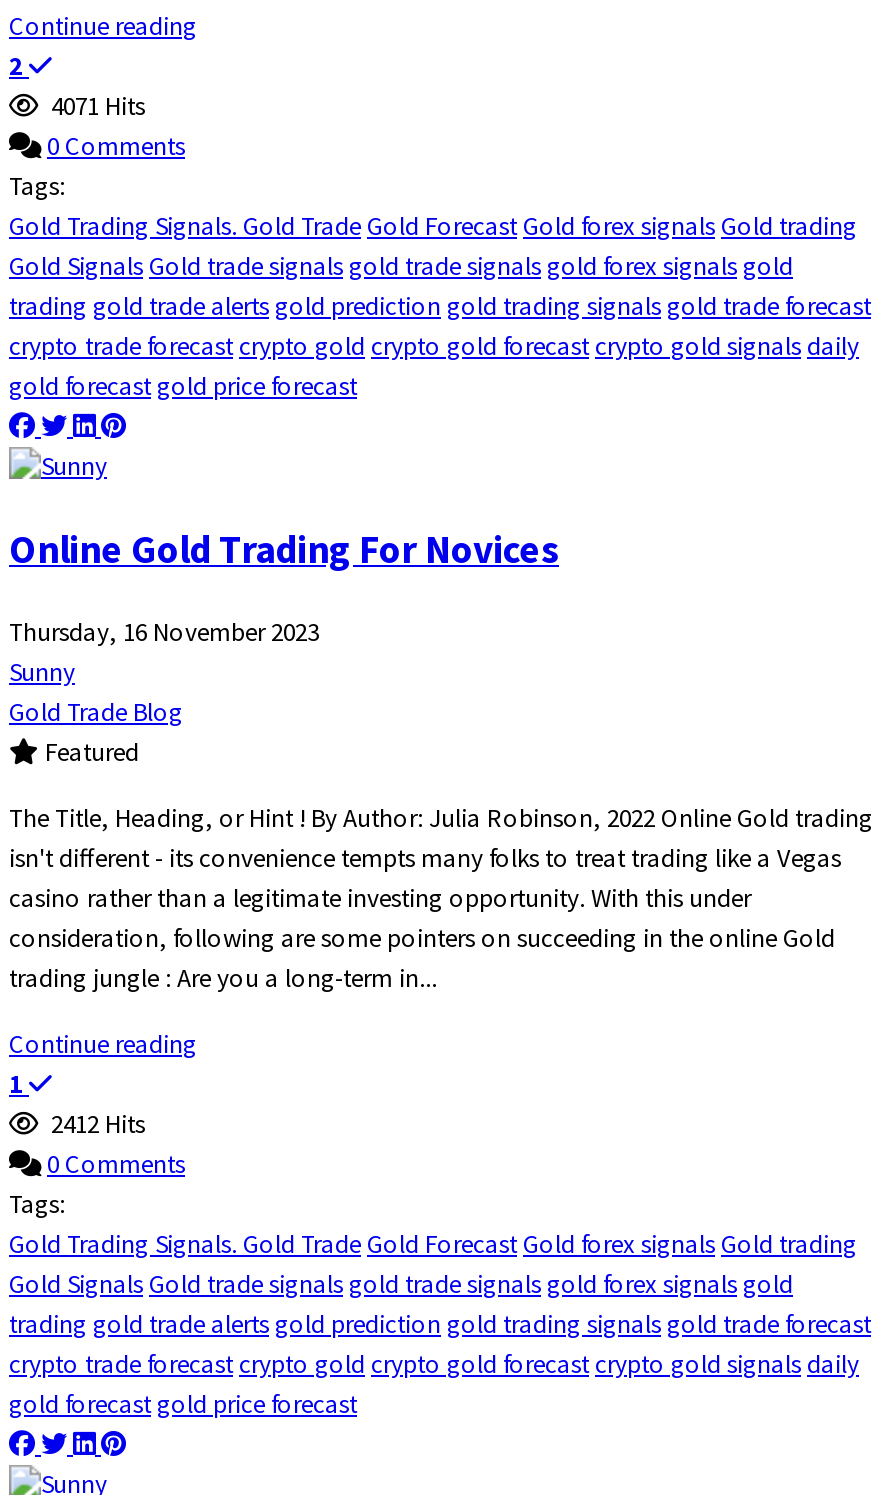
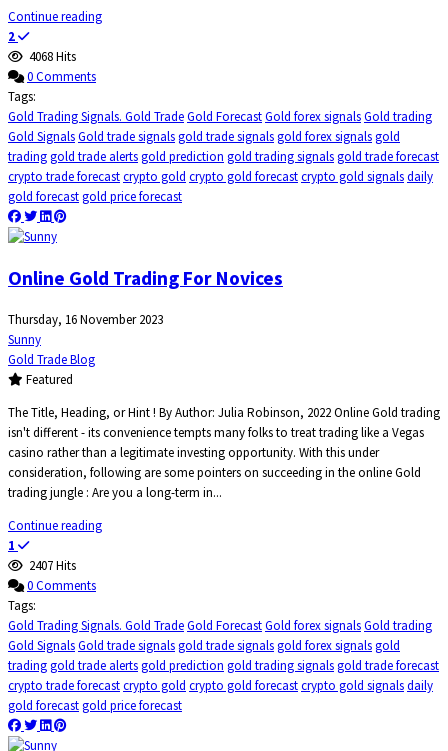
- 4071 Hits
+ 4068 Hits

- 2412 Hits
+ 2407 Hits
